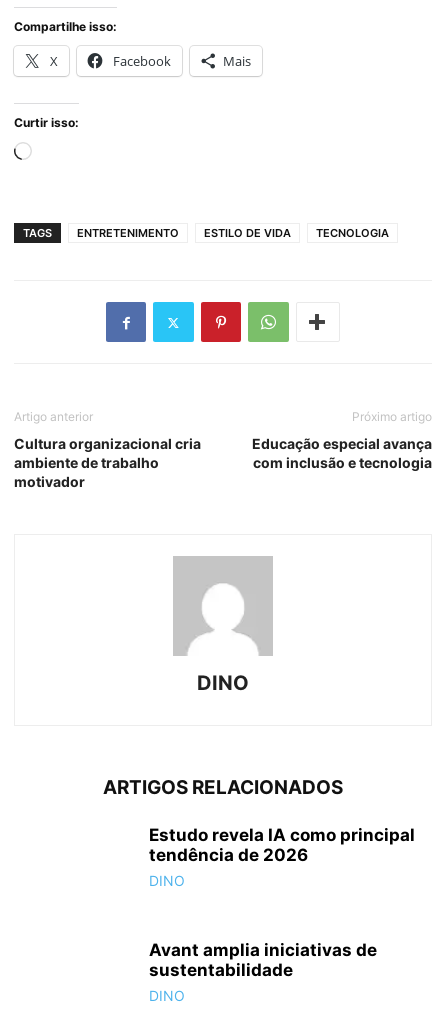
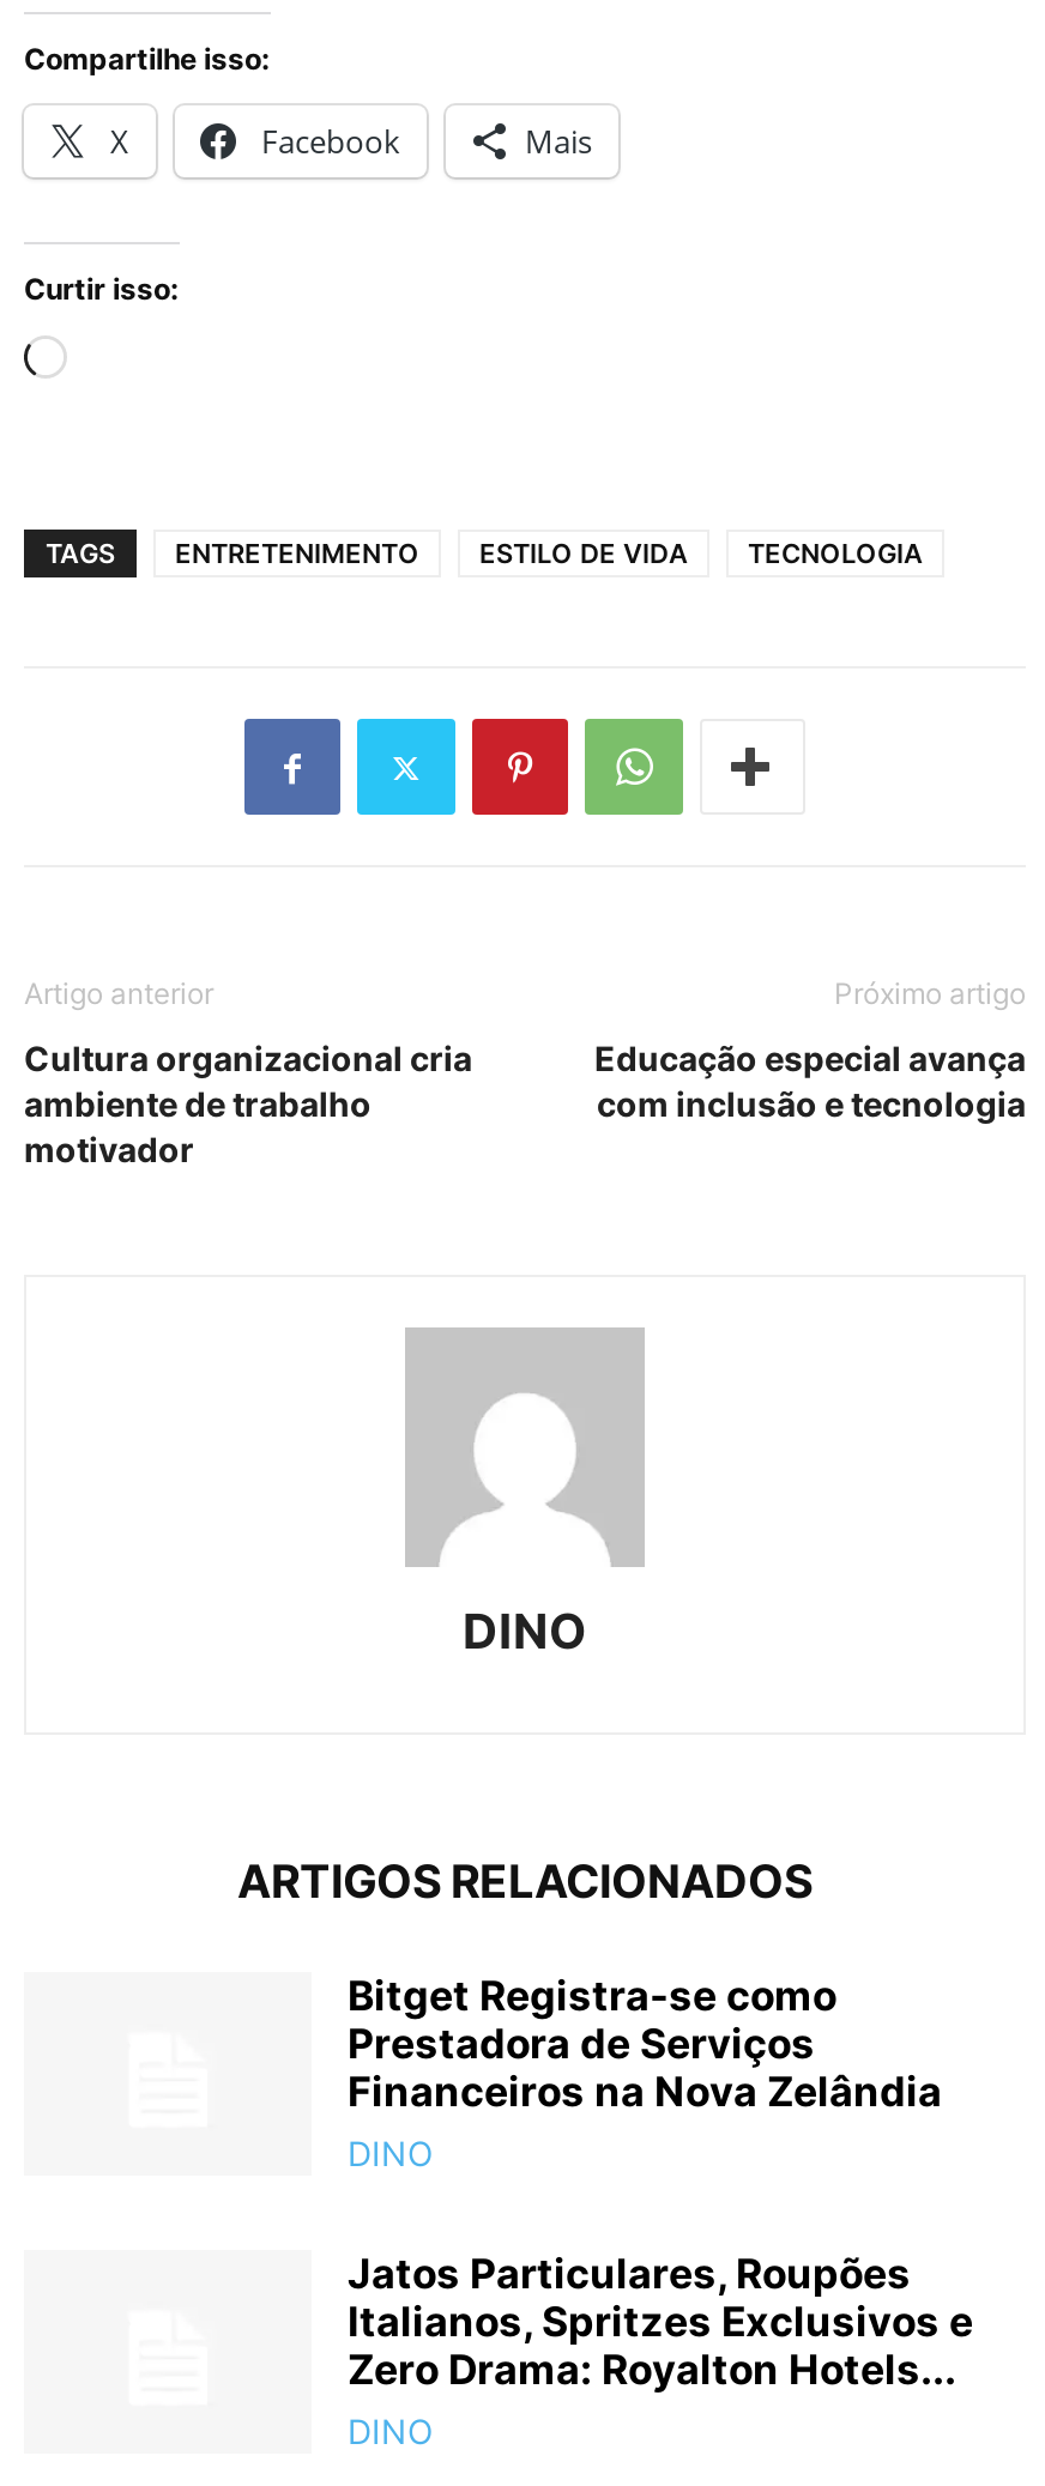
- Estudo revela IA como principal
- tendência de 2026
+ Bitget Registra-se como
+ Prestadora de Serviços
+ Financeiros na Nova Zelândia

- Avant amplia iniciativas de
- sustentabilidade
+ Jatos Particulares, Roupões
+ Italianos, Spritzes Exclusivos e
+ Zero Drama: Royalton Hotels...
